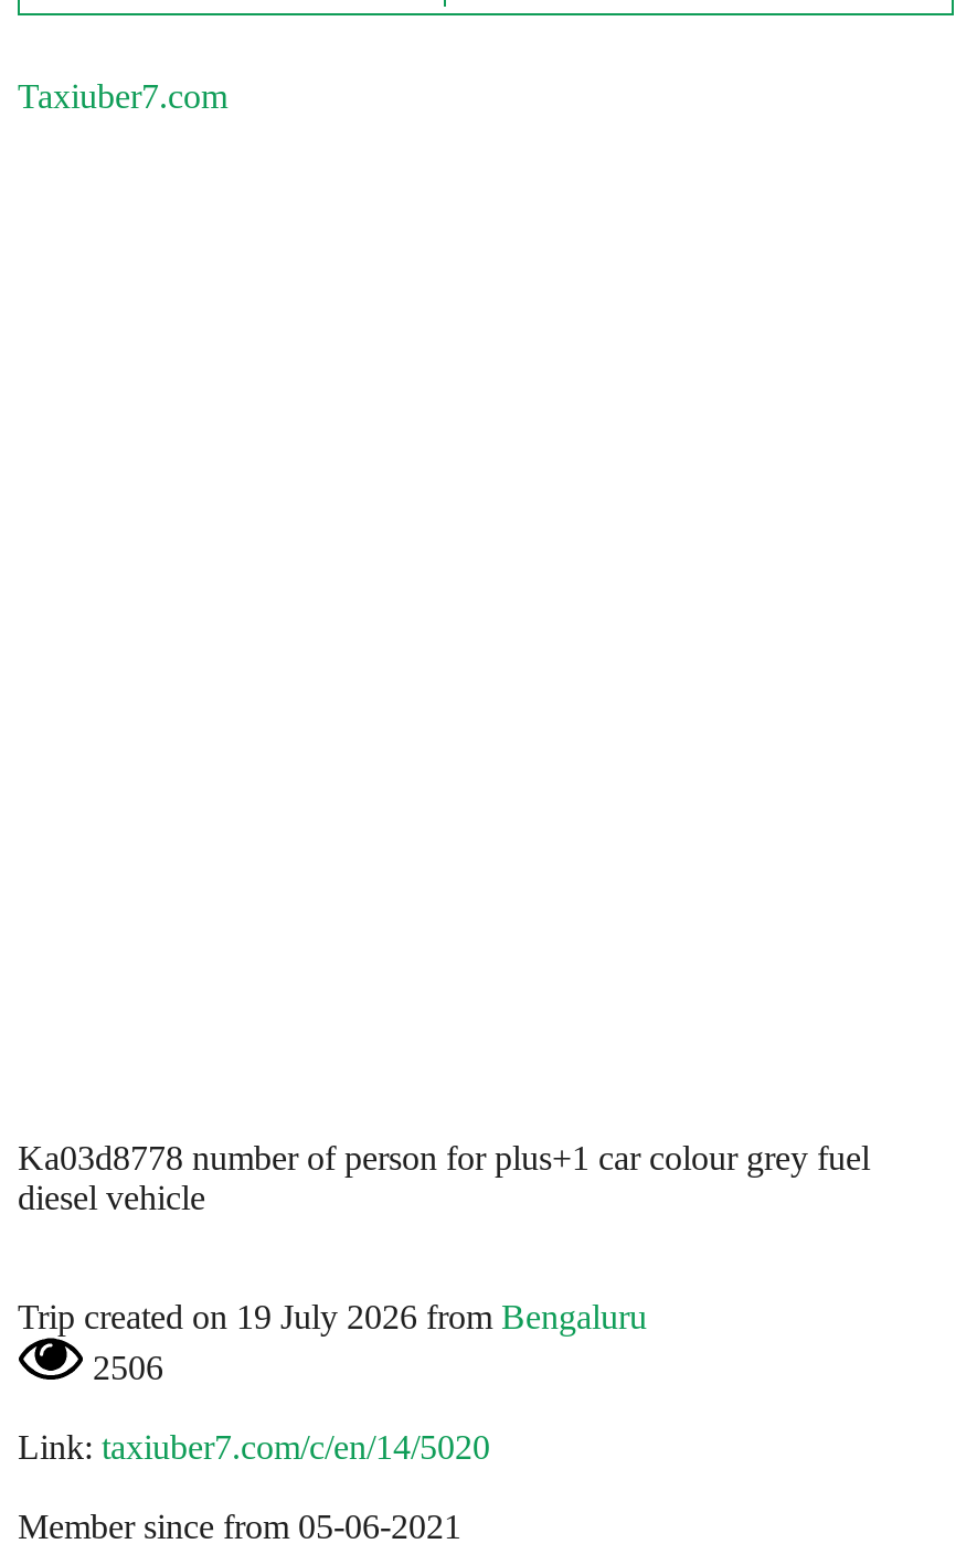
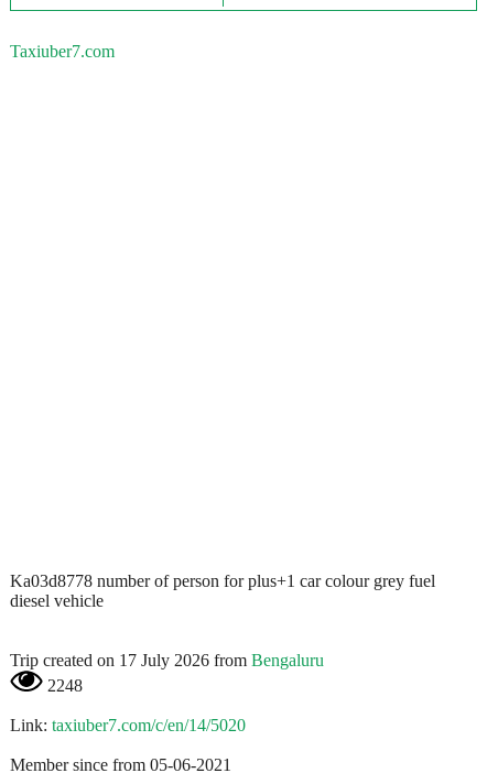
- Trip created on 19 July 2026 from Bengaluru
+ Trip created on 17 July 2026 from Bengaluru

- 2506
+ 2248
